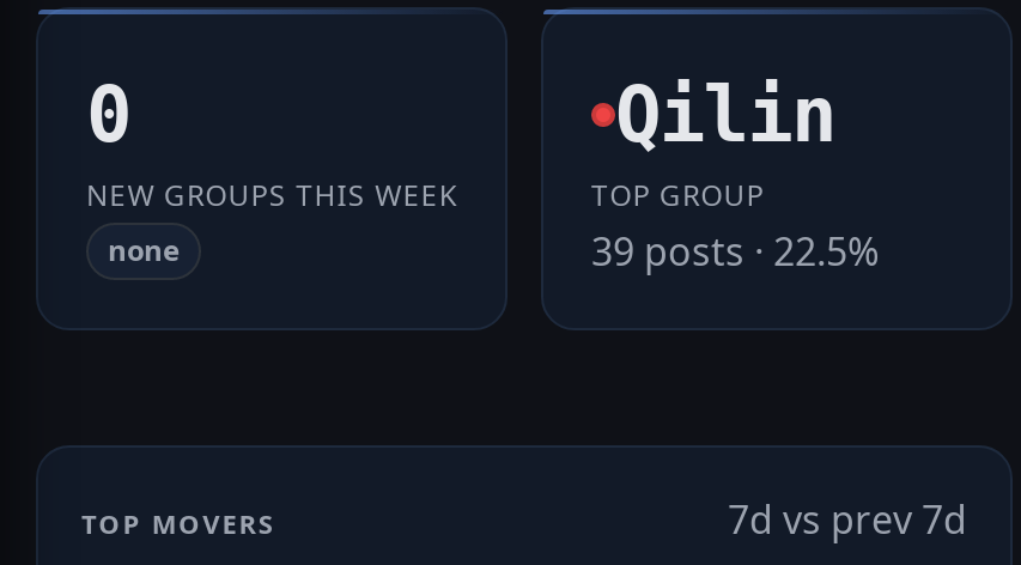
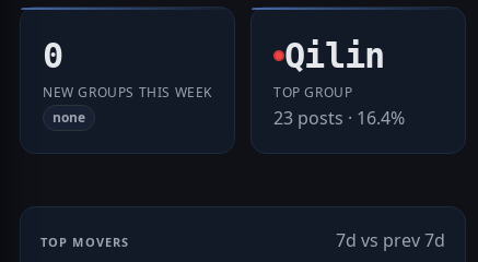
- 39 posts · 22.5%
+ 23 posts · 16.4%
